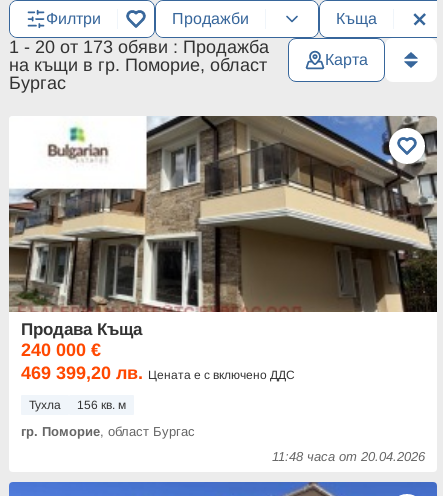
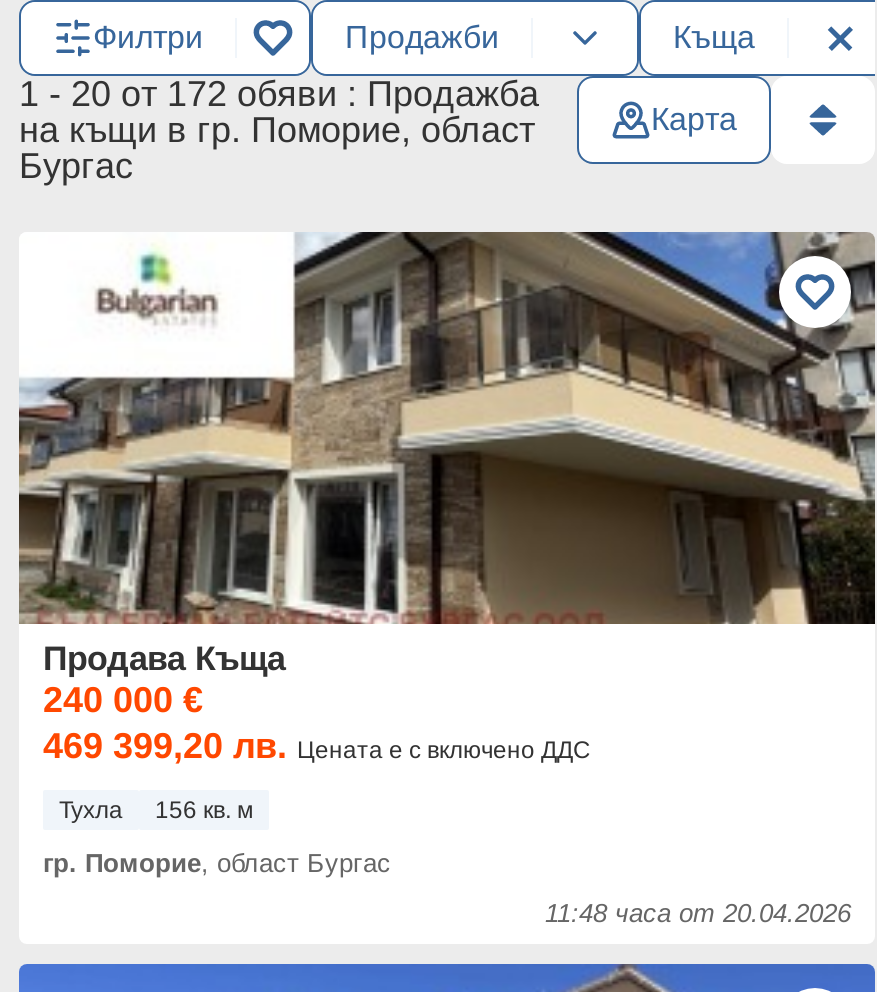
- 1 - 20 от 173 обяви :Продажба
+ 1 - 20 от 172 обяви :Продажба
